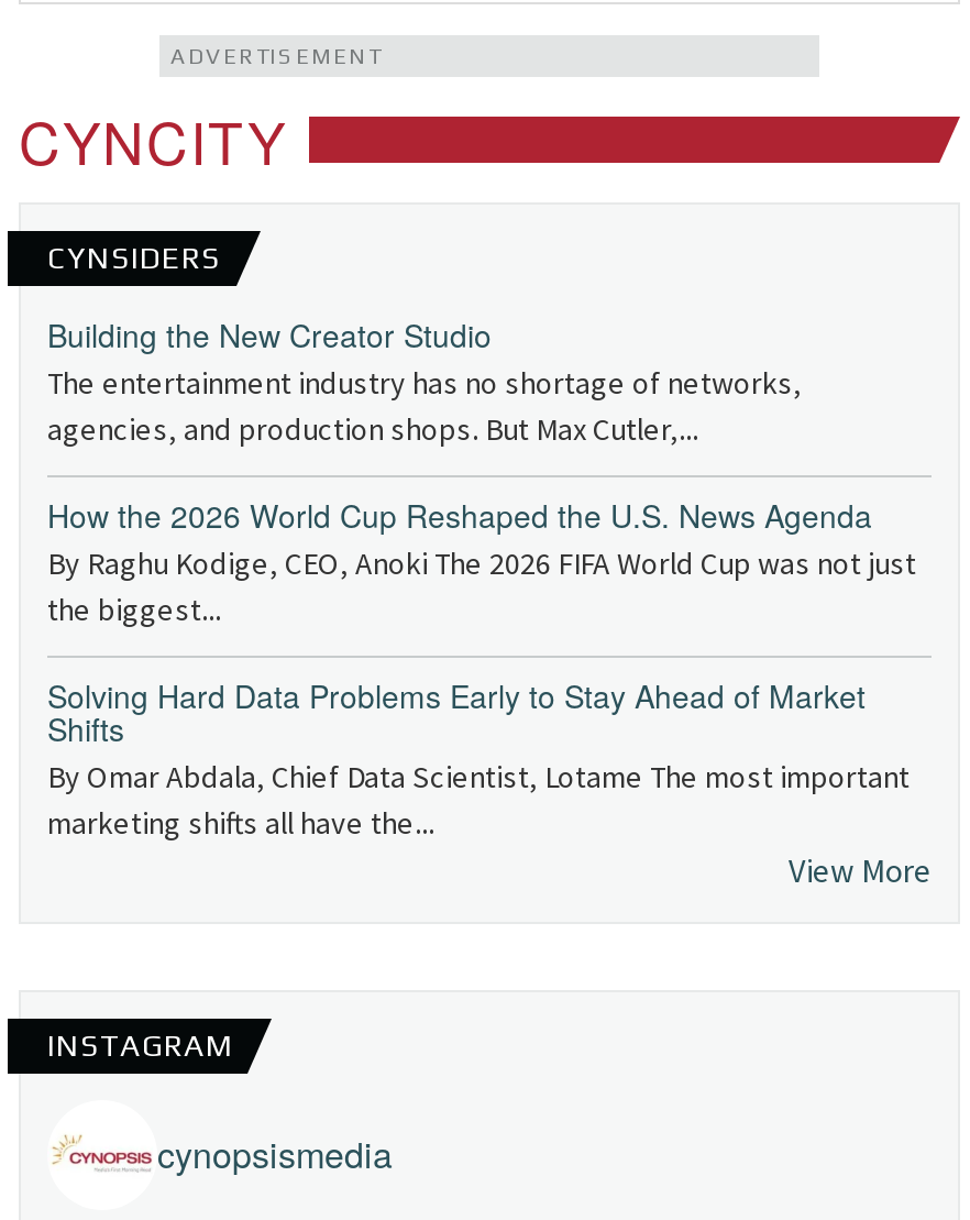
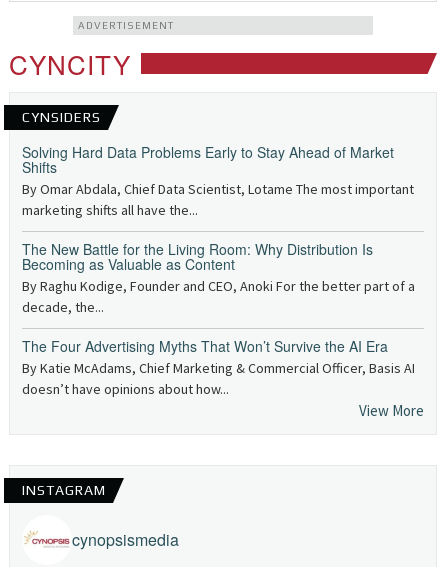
- Building the New Creator Studio
- The entertainment industry has no shortage of networks,
- agencies, and production shops. But Max Cutler,...
- How the 2026 World Cup Reshaped the U.S. News Agenda
- By Raghu Kodige, CEO, Anoki The 2026 FIFA World Cup was not just
- the biggest...

moved up: Solving Hard Data Problems Early to Stay Ahead of Market | Shifts | By Omar Abdala, Chief Data Scientist, Lotame The most important | marketing shifts all have the...

+ The New Battle for the Living Room: Why Distribution Is
+ Becoming as Valuable as Content
+ By Raghu Kodige, Founder and CEO, Anoki For the better part of a
+ decade, the...
+ The Four Advertising Myths That Won’t Survive the AI Era
+ By Katie McAdams, Chief Marketing & Commercial Officer, Basis AI
+ doesn’t have opinions about how...
